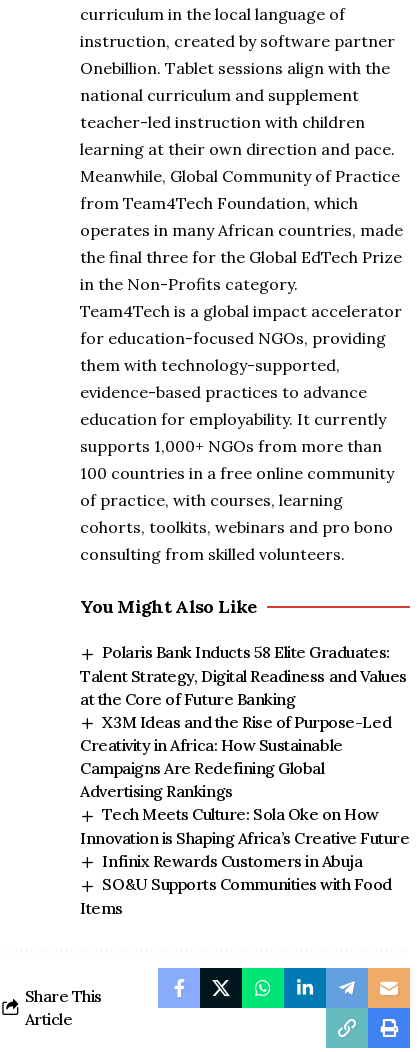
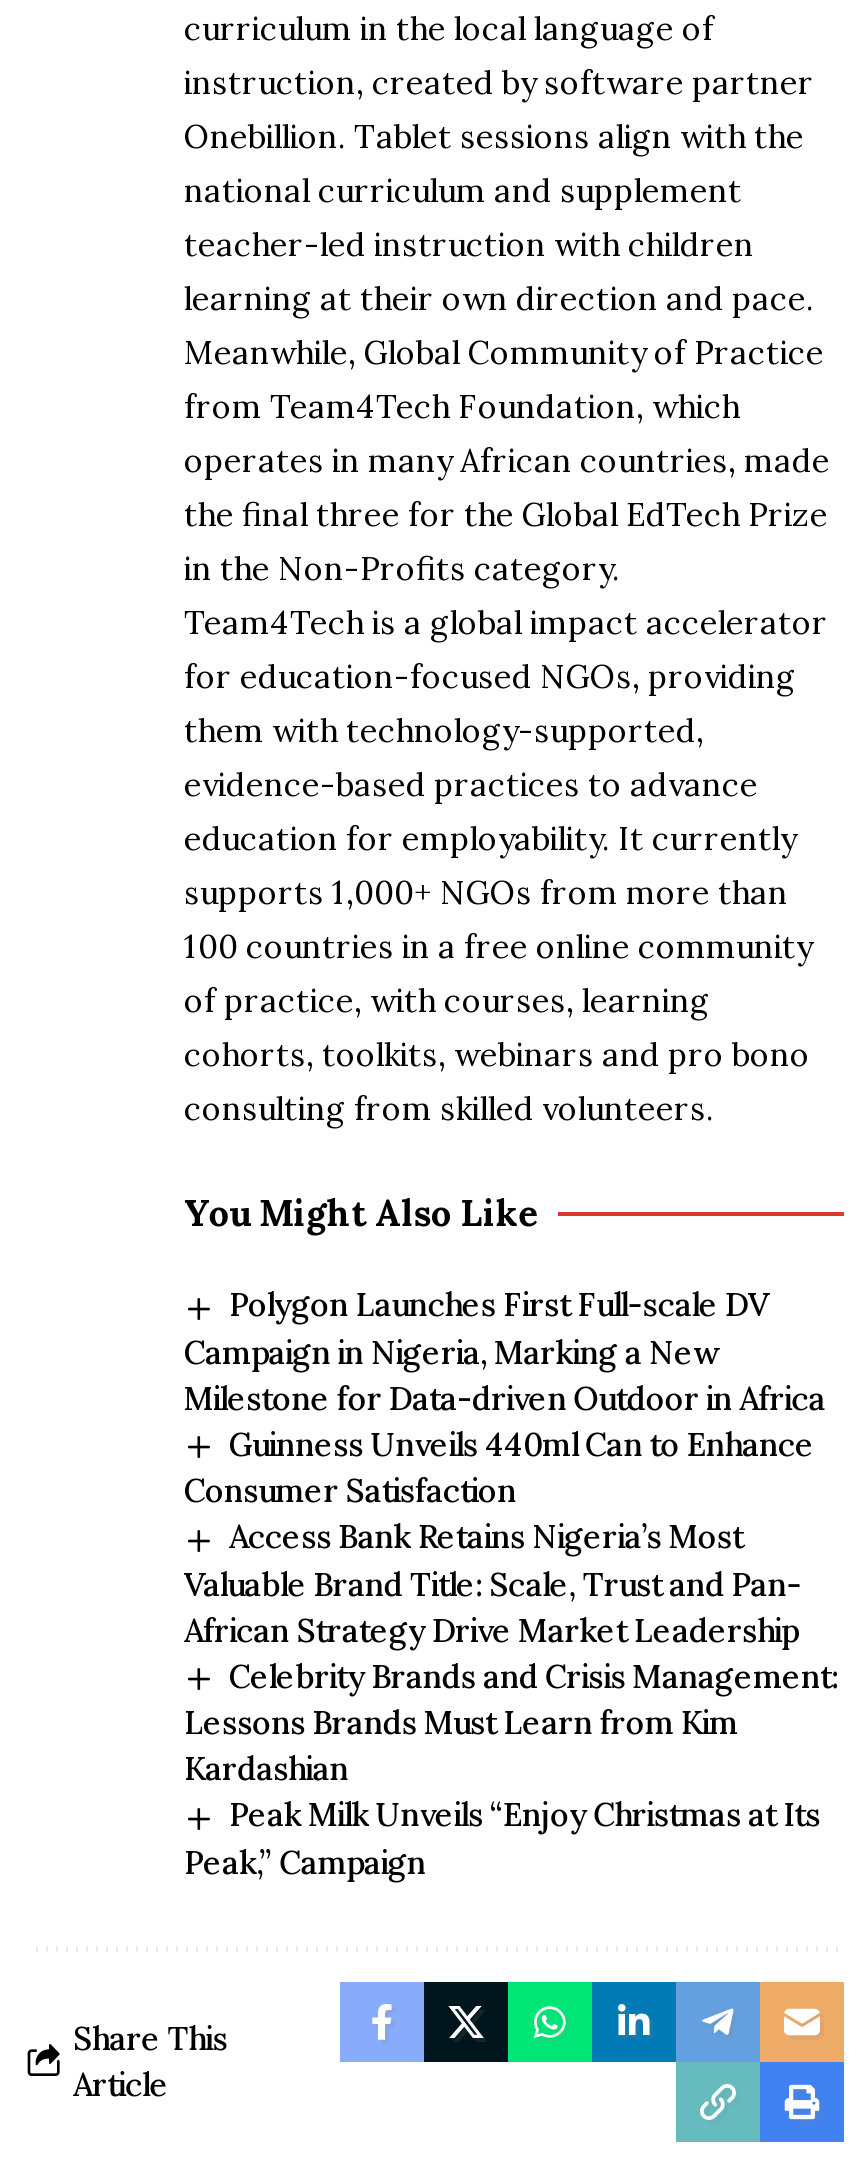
- Polaris Bank Inducts 58 Elite Graduates:
- Talent Strategy, Digital Readiness and Values
- at the Core of Future Banking
- X3M Ideas and the Rise of Purpose-Led
- Creativity in Africa: How Sustainable
- Campaigns Are Redefining Global
- Advertising Rankings
- Tech Meets Culture: Sola Oke on How
- Innovation is Shaping Africa’s Creative Future
- Infinix Rewards Customers in Abuja
- SO&U Supports Communities with Food
- Items
+ Polygon Launches First Full-scale DV
+ Campaign in Nigeria, Marking a New
+ Milestone for Data-driven Outdoor in Africa
+ Guinness Unveils 440ml Can to Enhance
+ Consumer Satisfaction
+ Access Bank Retains Nigeria’s Most
+ Valuable Brand Title: Scale, Trust and Pan-
+ African Strategy Drive Market Leadership
+ Celebrity Brands and Crisis Management:
+ Lessons Brands Must Learn from Kim
+ Kardashian
+ Peak Milk Unveils “Enjoy Christmas at Its
+ Peak,” Campaign
